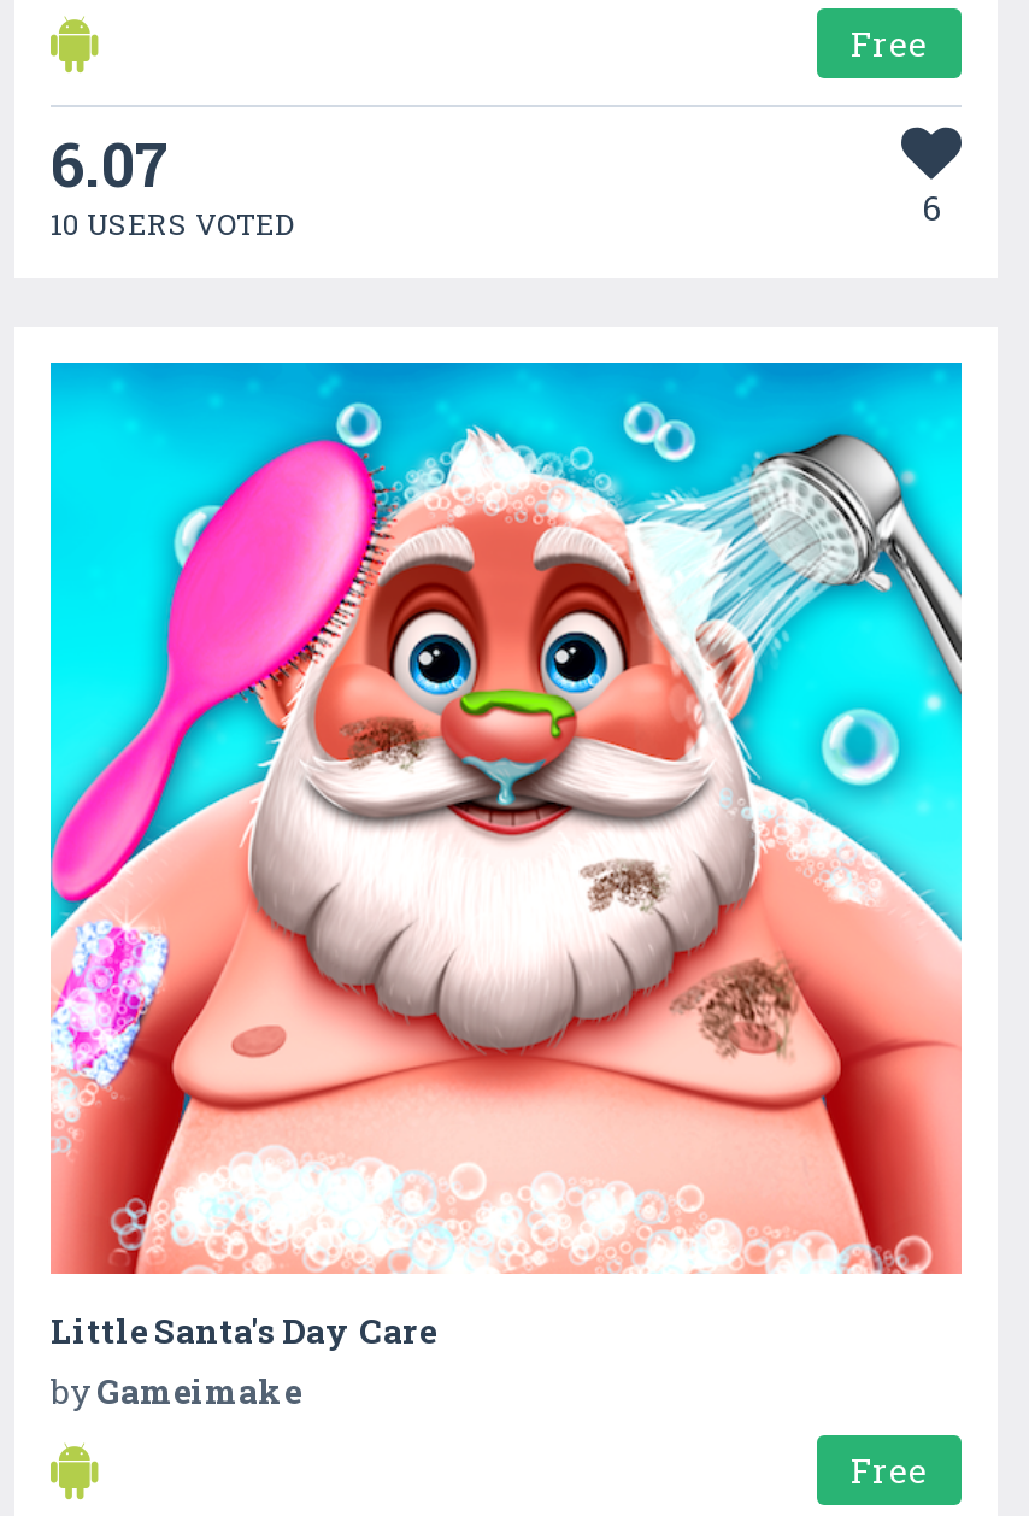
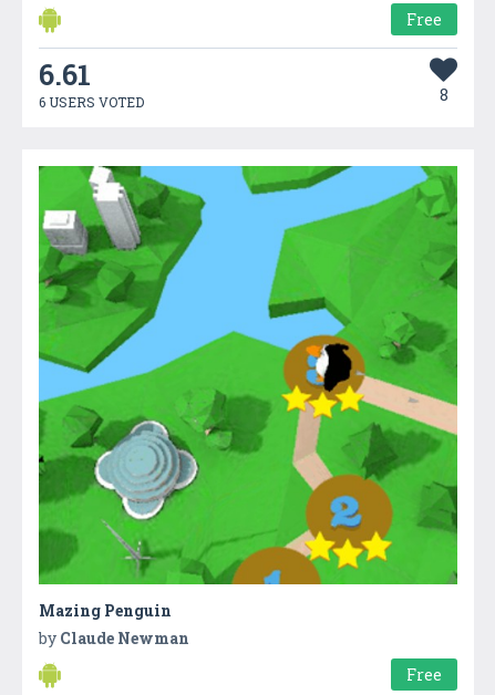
- 6.07
- 10 USERS VOTED
- 6
+ 6.61
+ 6 USERS VOTED
+ 8

- [image]
- Little Santa's Day Care
- byGameimake
+ [image]
+ Mazing Penguin
+ byClaude Newman
